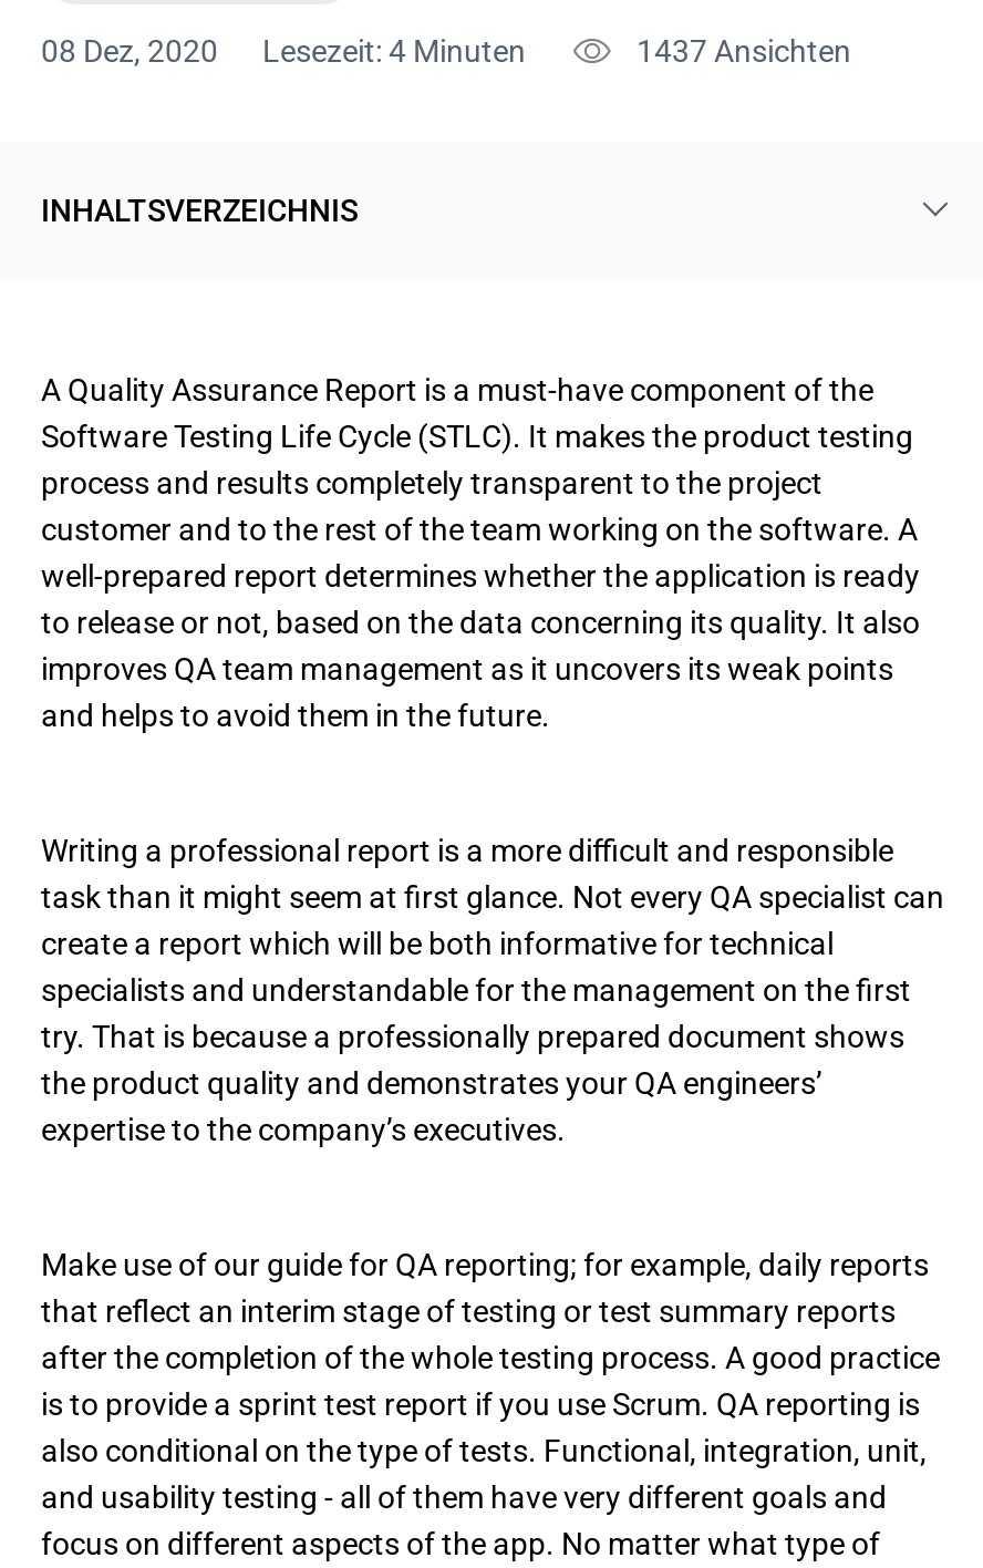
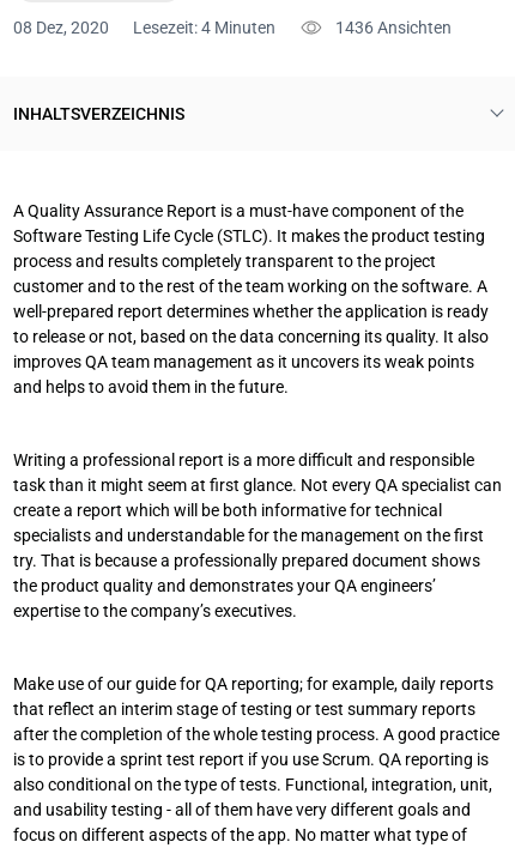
- 1437 Ansichten
+ 1436 Ansichten
